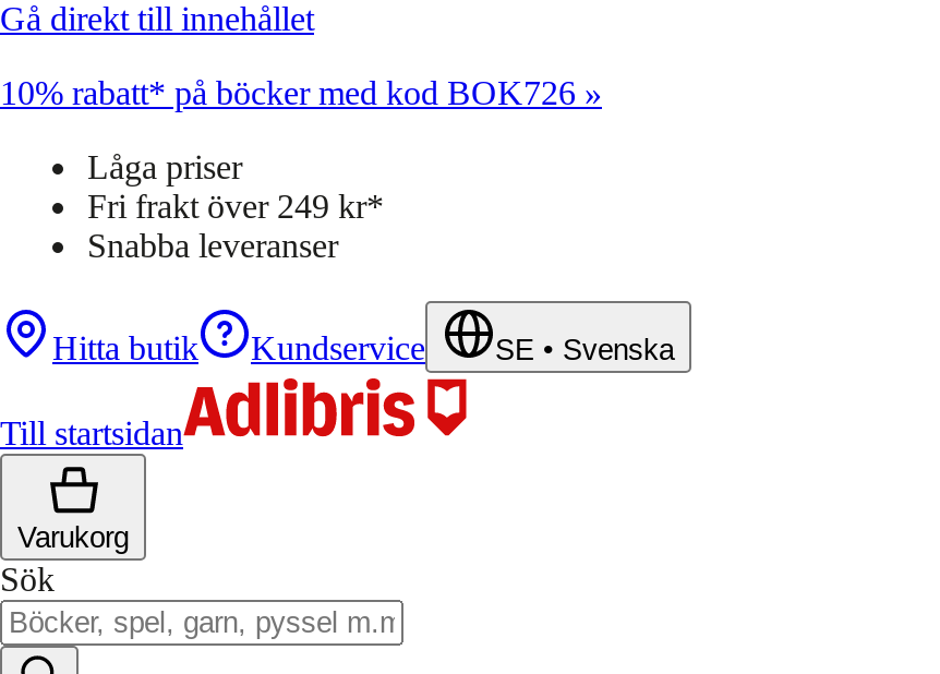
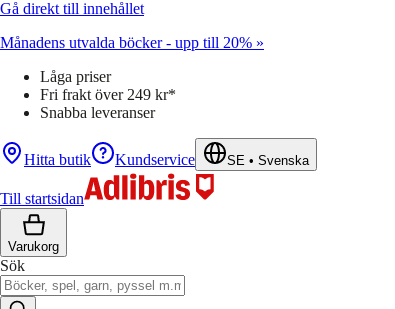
- 10% rabatt* på böcker med kod BOK726 »
+ Månadens utvalda böcker - upp till 20% »
